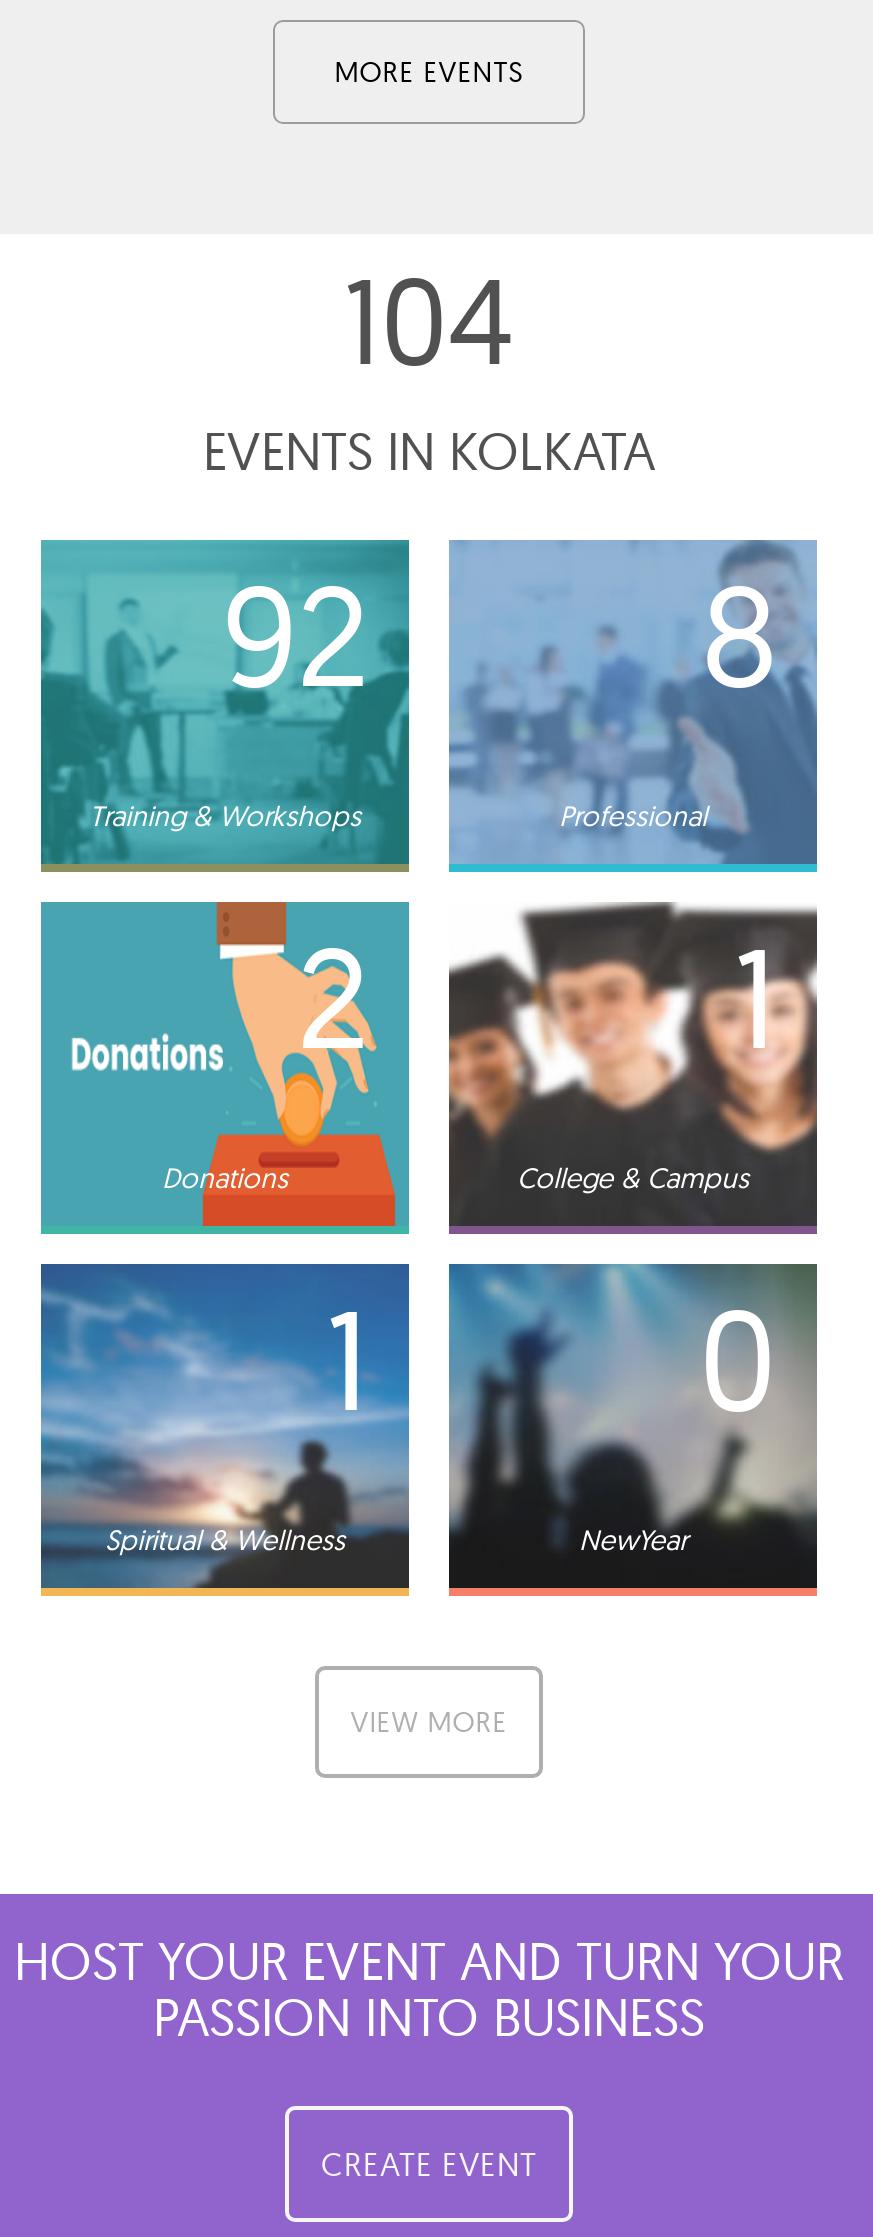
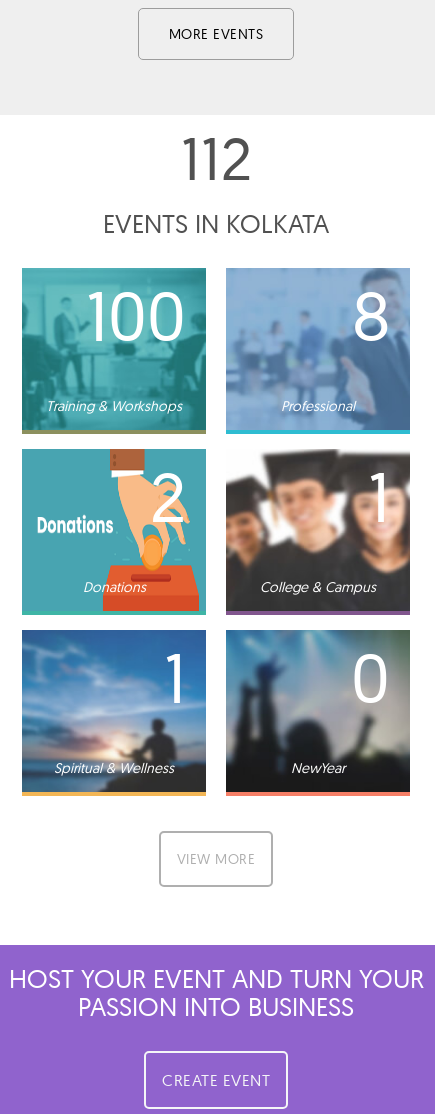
- 104
+ 112

- 92 8
+ 100 8
